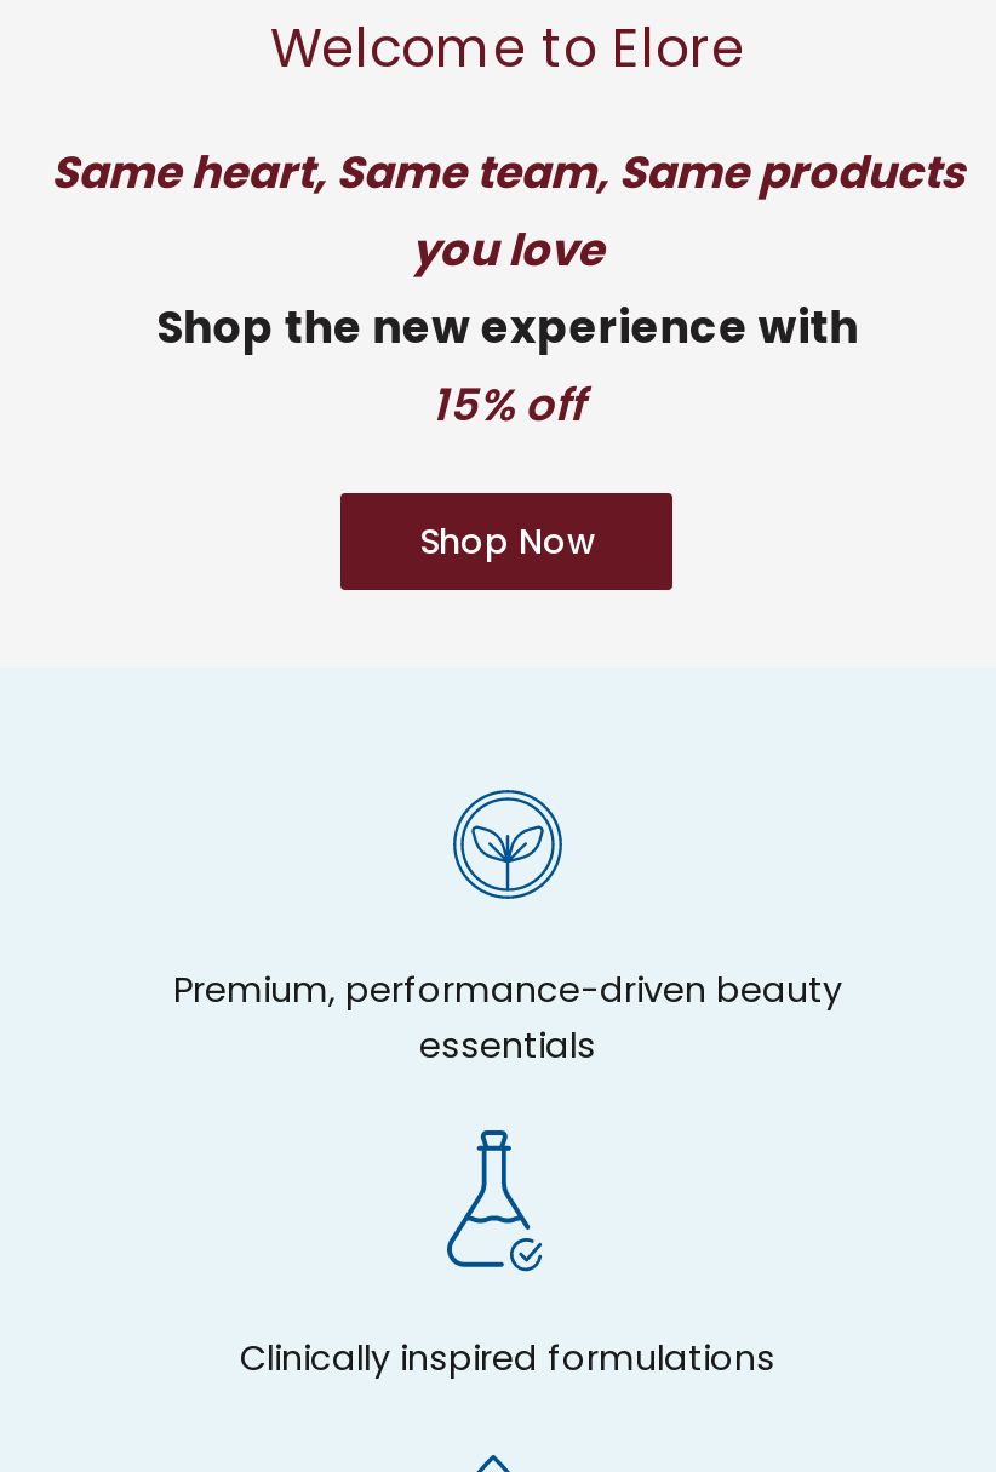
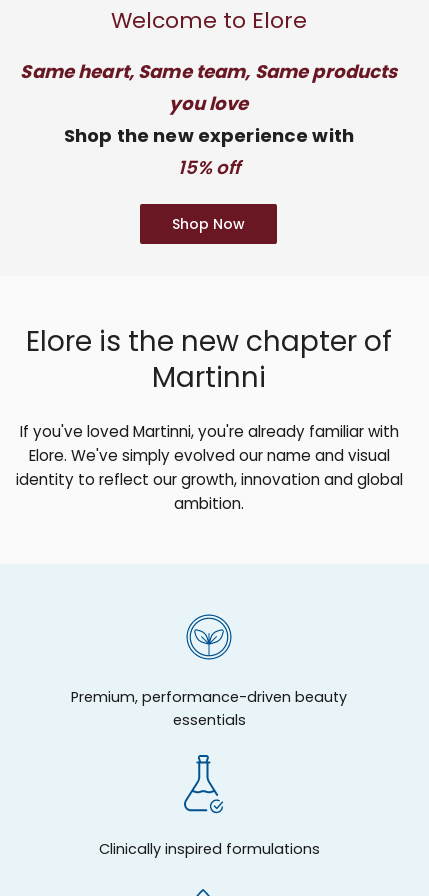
+ Elore is the new chapter of
+ Martinni
+ If you've loved Martinni, you're already familiar with
+ Elore. We've simply evolved our name and visual
+ identity to reflect our growth, innovation and global
+ ambition.
